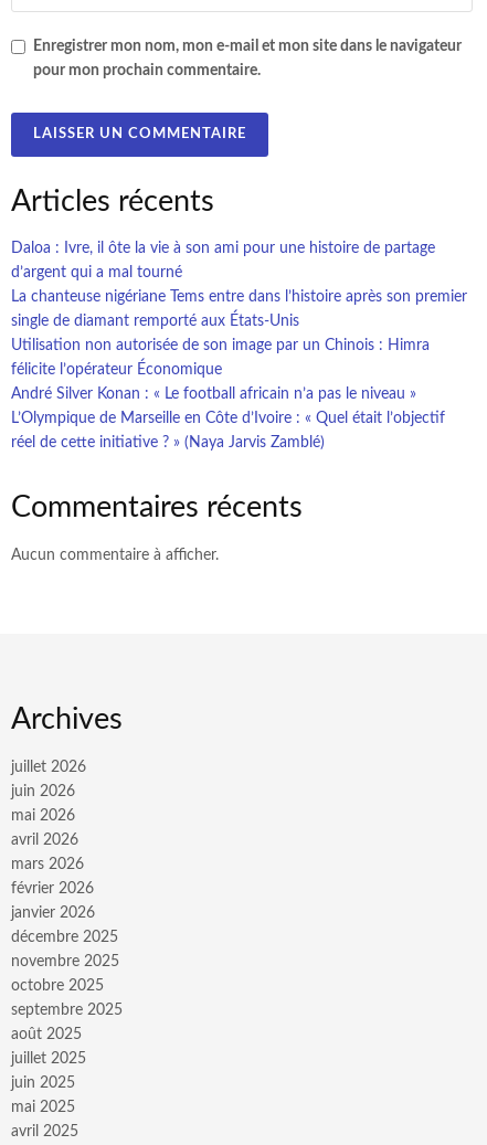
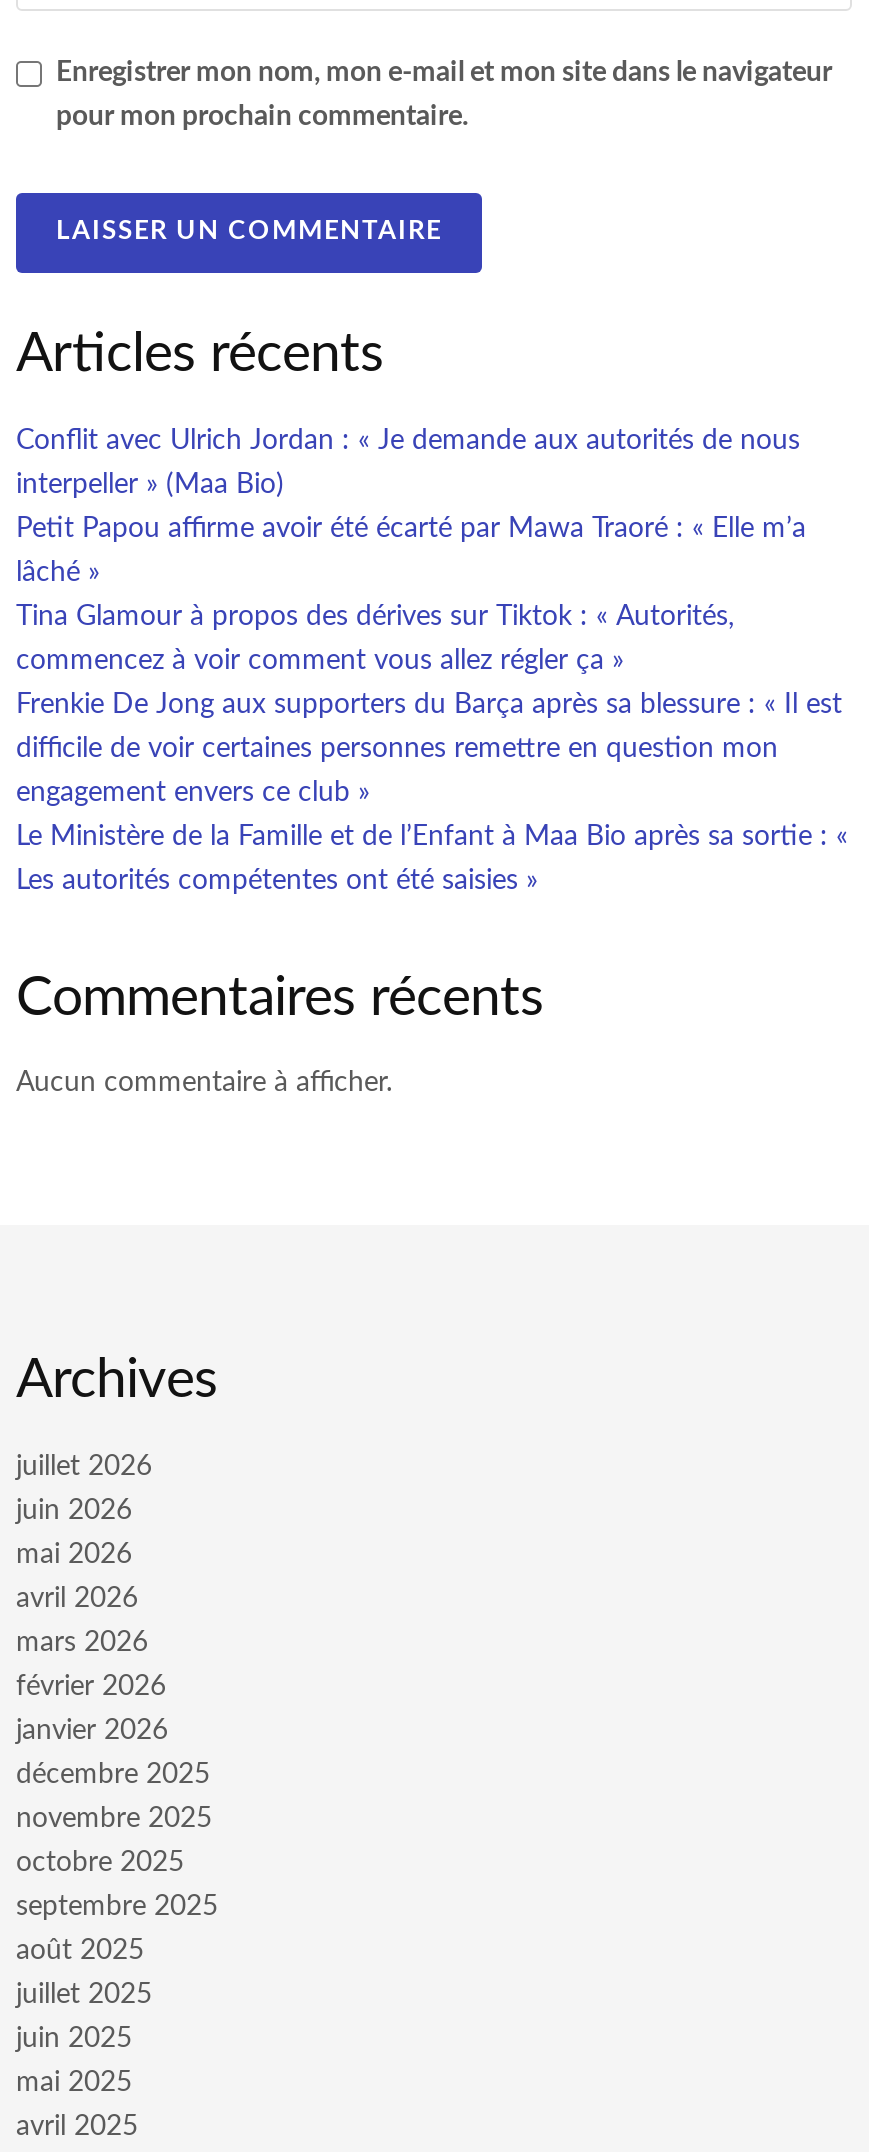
- Daloa : Ivre, il ôte la vie à son ami pour une histoire de partage
- d’argent qui a mal tourné
- La chanteuse nigériane Tems entre dans l’histoire après son premier
- single de diamant remporté aux États-Unis
- Utilisation non autorisée de son image par un Chinois : Himra
- félicite l’opérateur Économique
- André Silver Konan : « Le football africain n’a pas le niveau »
- L’Olympique de Marseille en Côte d’Ivoire : « Quel était l’objectif
- réel de cette initiative ? » (Naya Jarvis Zamblé)
+ Conflit avec Ulrich Jordan : « Je demande aux autorités de nous
+ interpeller » (Maa Bio)
+ Petit Papou affirme avoir été écarté par Mawa Traoré : « Elle m’a
+ lâché »
+ Tina Glamour à propos des dérives sur Tiktok : « Autorités,
+ commencez à voir comment vous allez régler ça »
+ Frenkie De Jong aux supporters du Barça après sa blessure : « Il est
+ difficile de voir certaines personnes remettre en question mon
+ engagement envers ce club »
+ Le Ministère de la Famille et de l’Enfant à Maa Bio après sa sortie : «
+ Les autorités compétentes ont été saisies »
